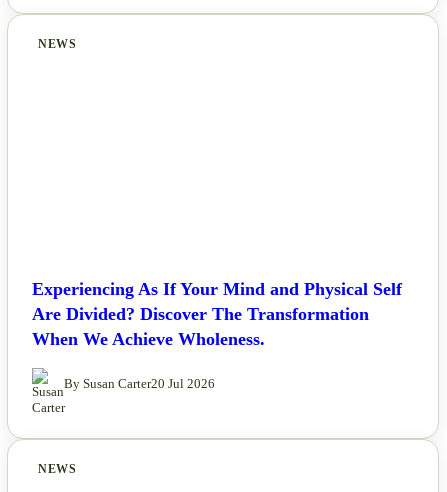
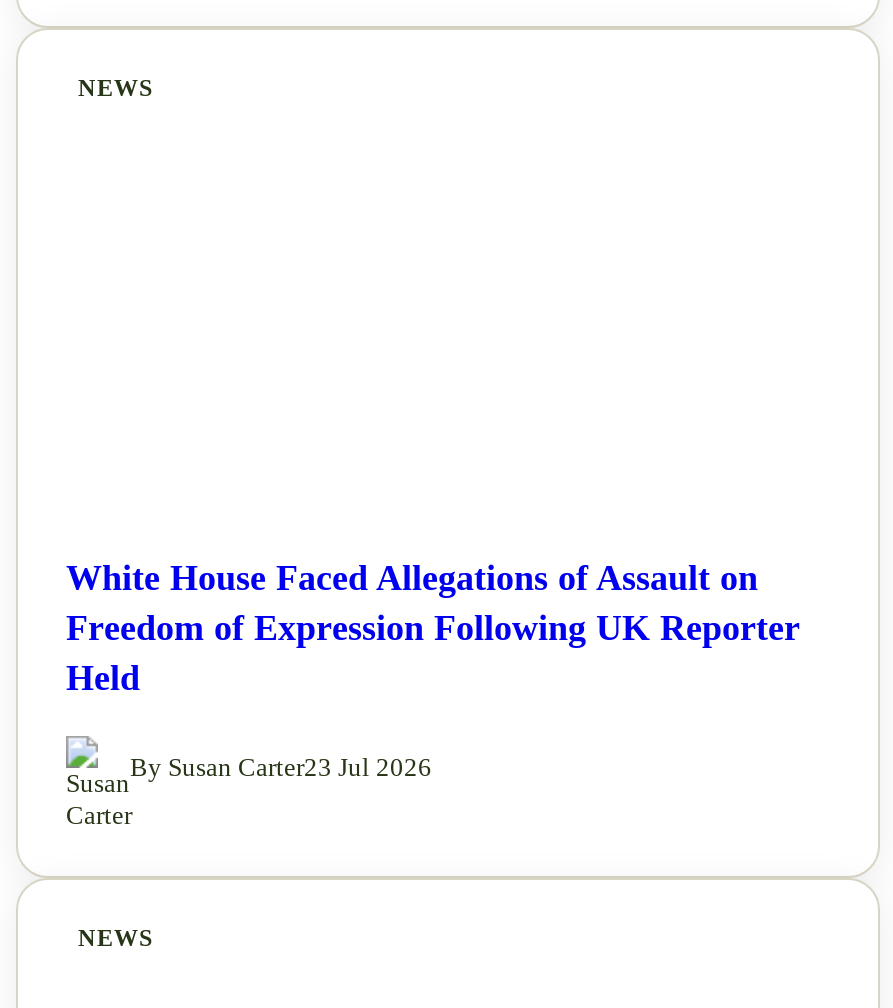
- Experiencing As If Your Mind and Physical Self
- Are Divided? Discover The Transformation
- When We Achieve Wholeness.
+ White House Faced Allegations of Assault on
+ Freedom of Expression Following UK Reporter
+ Held

- By Susan Carter20 Jul 2026
+ By Susan Carter23 Jul 2026
